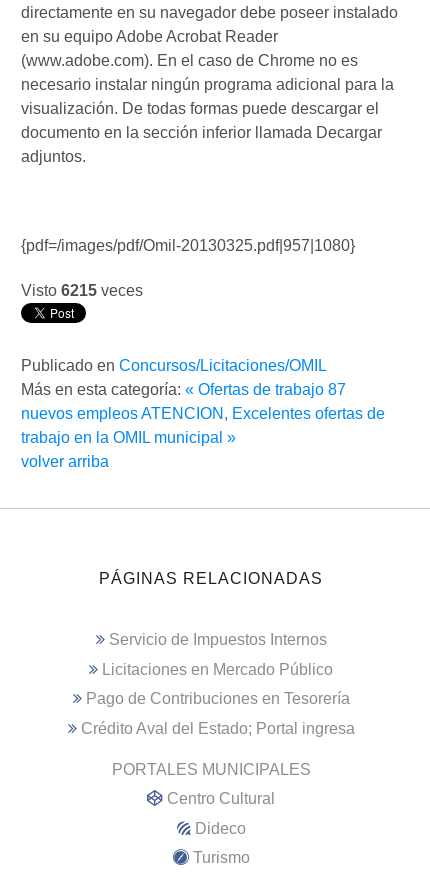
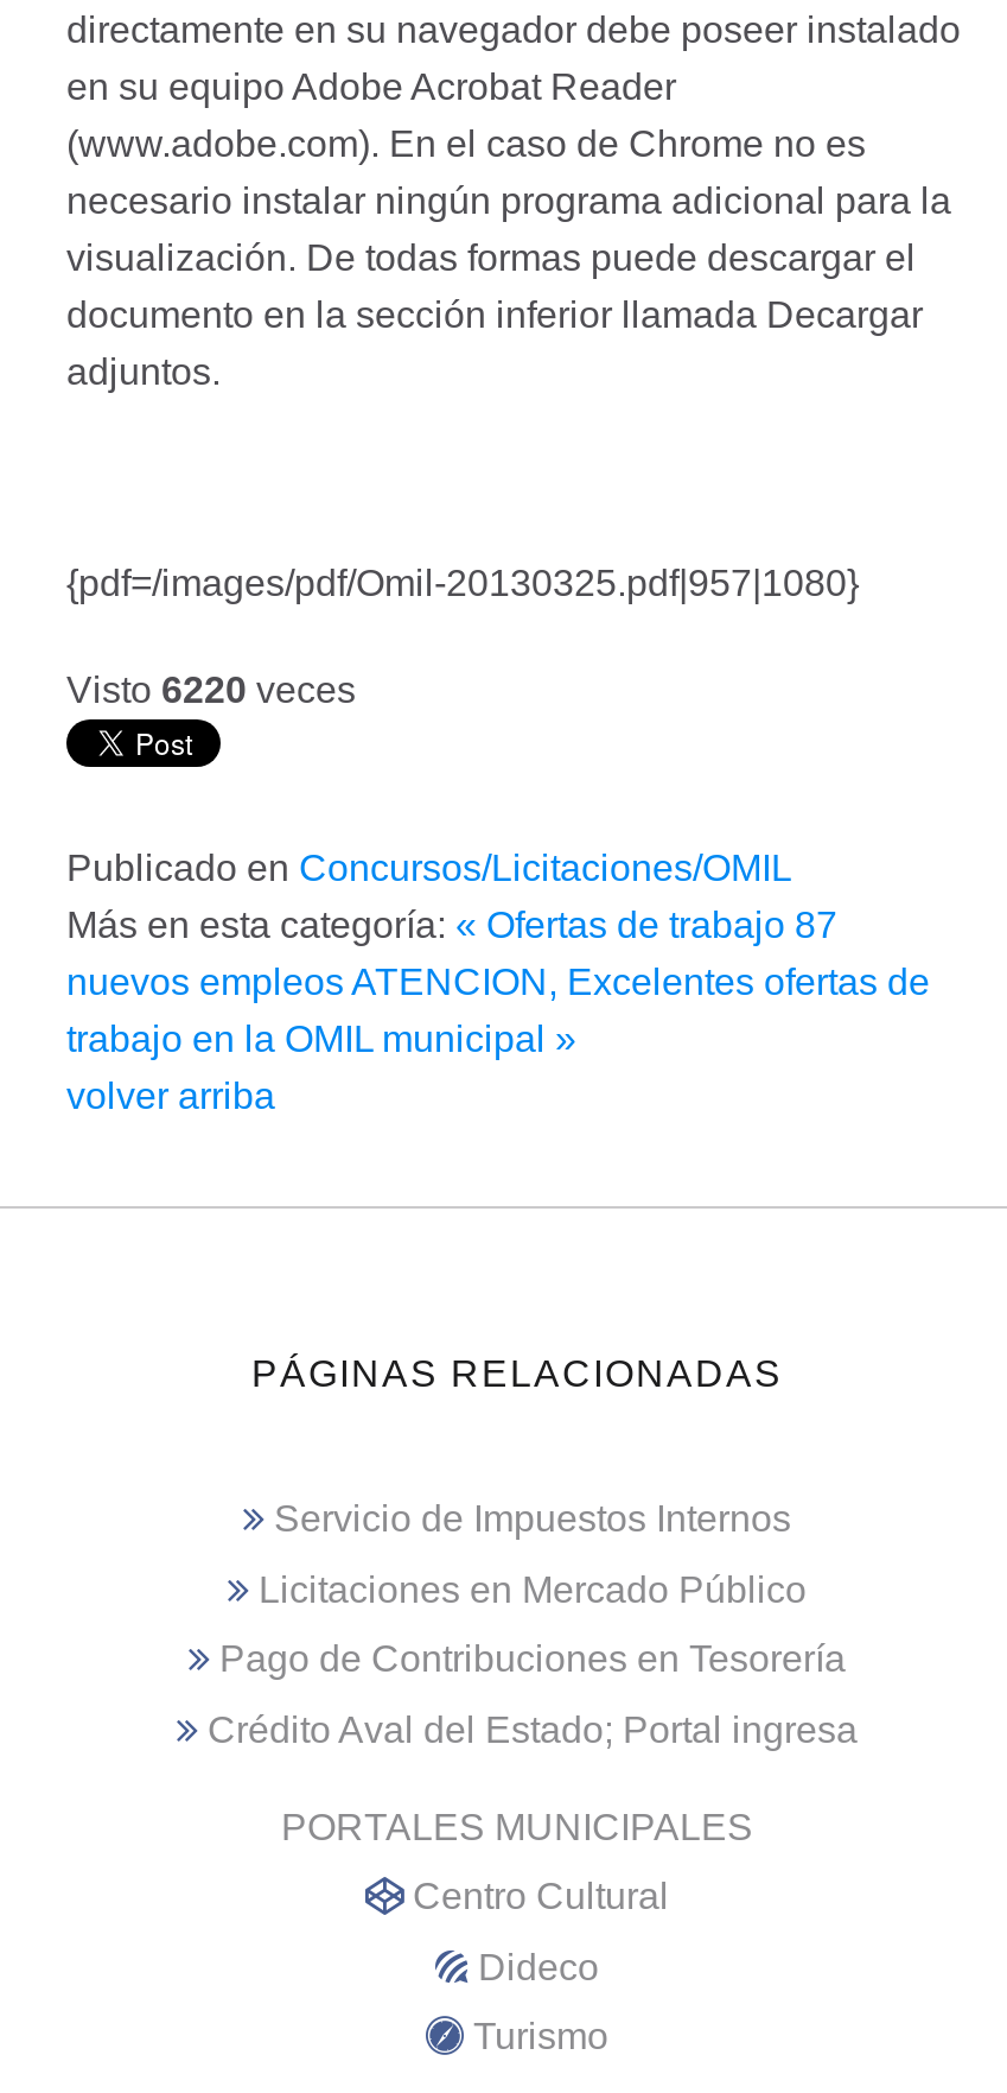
- Visto 6215 veces
+ Visto 6220 veces
